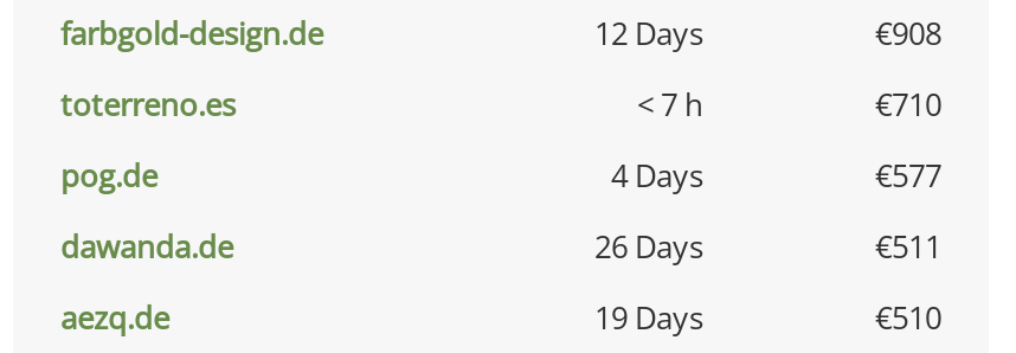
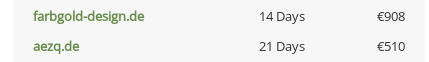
- 12 Days
+ 14 Days

- toterreno.es
- < 7 h
- €710
- pog.de
- 4 Days
- €577
- dawanda.de
- 26 Days
- €511

- 19 Days
+ 21 Days
